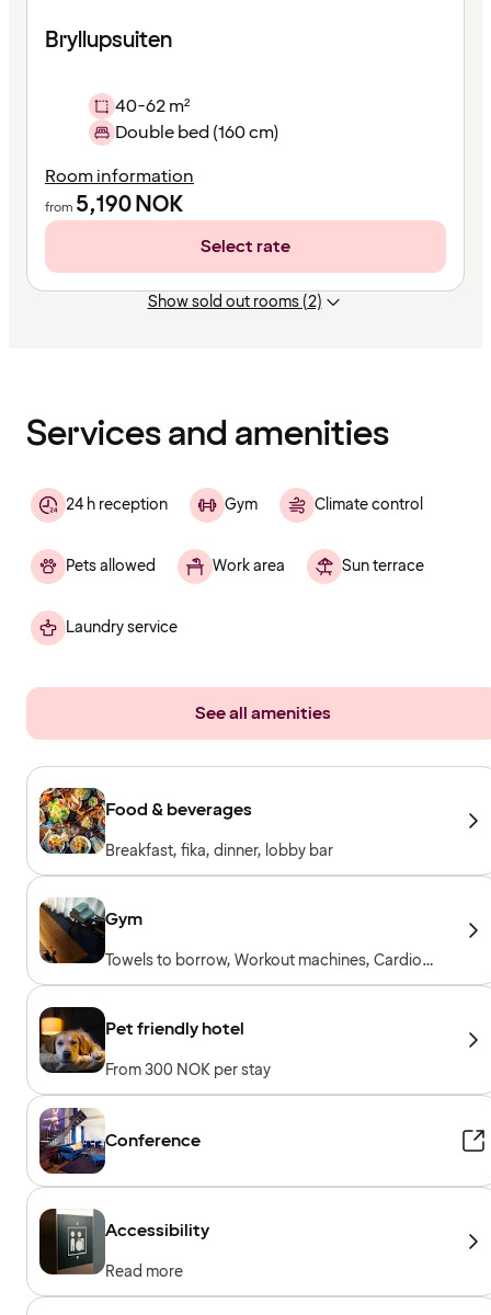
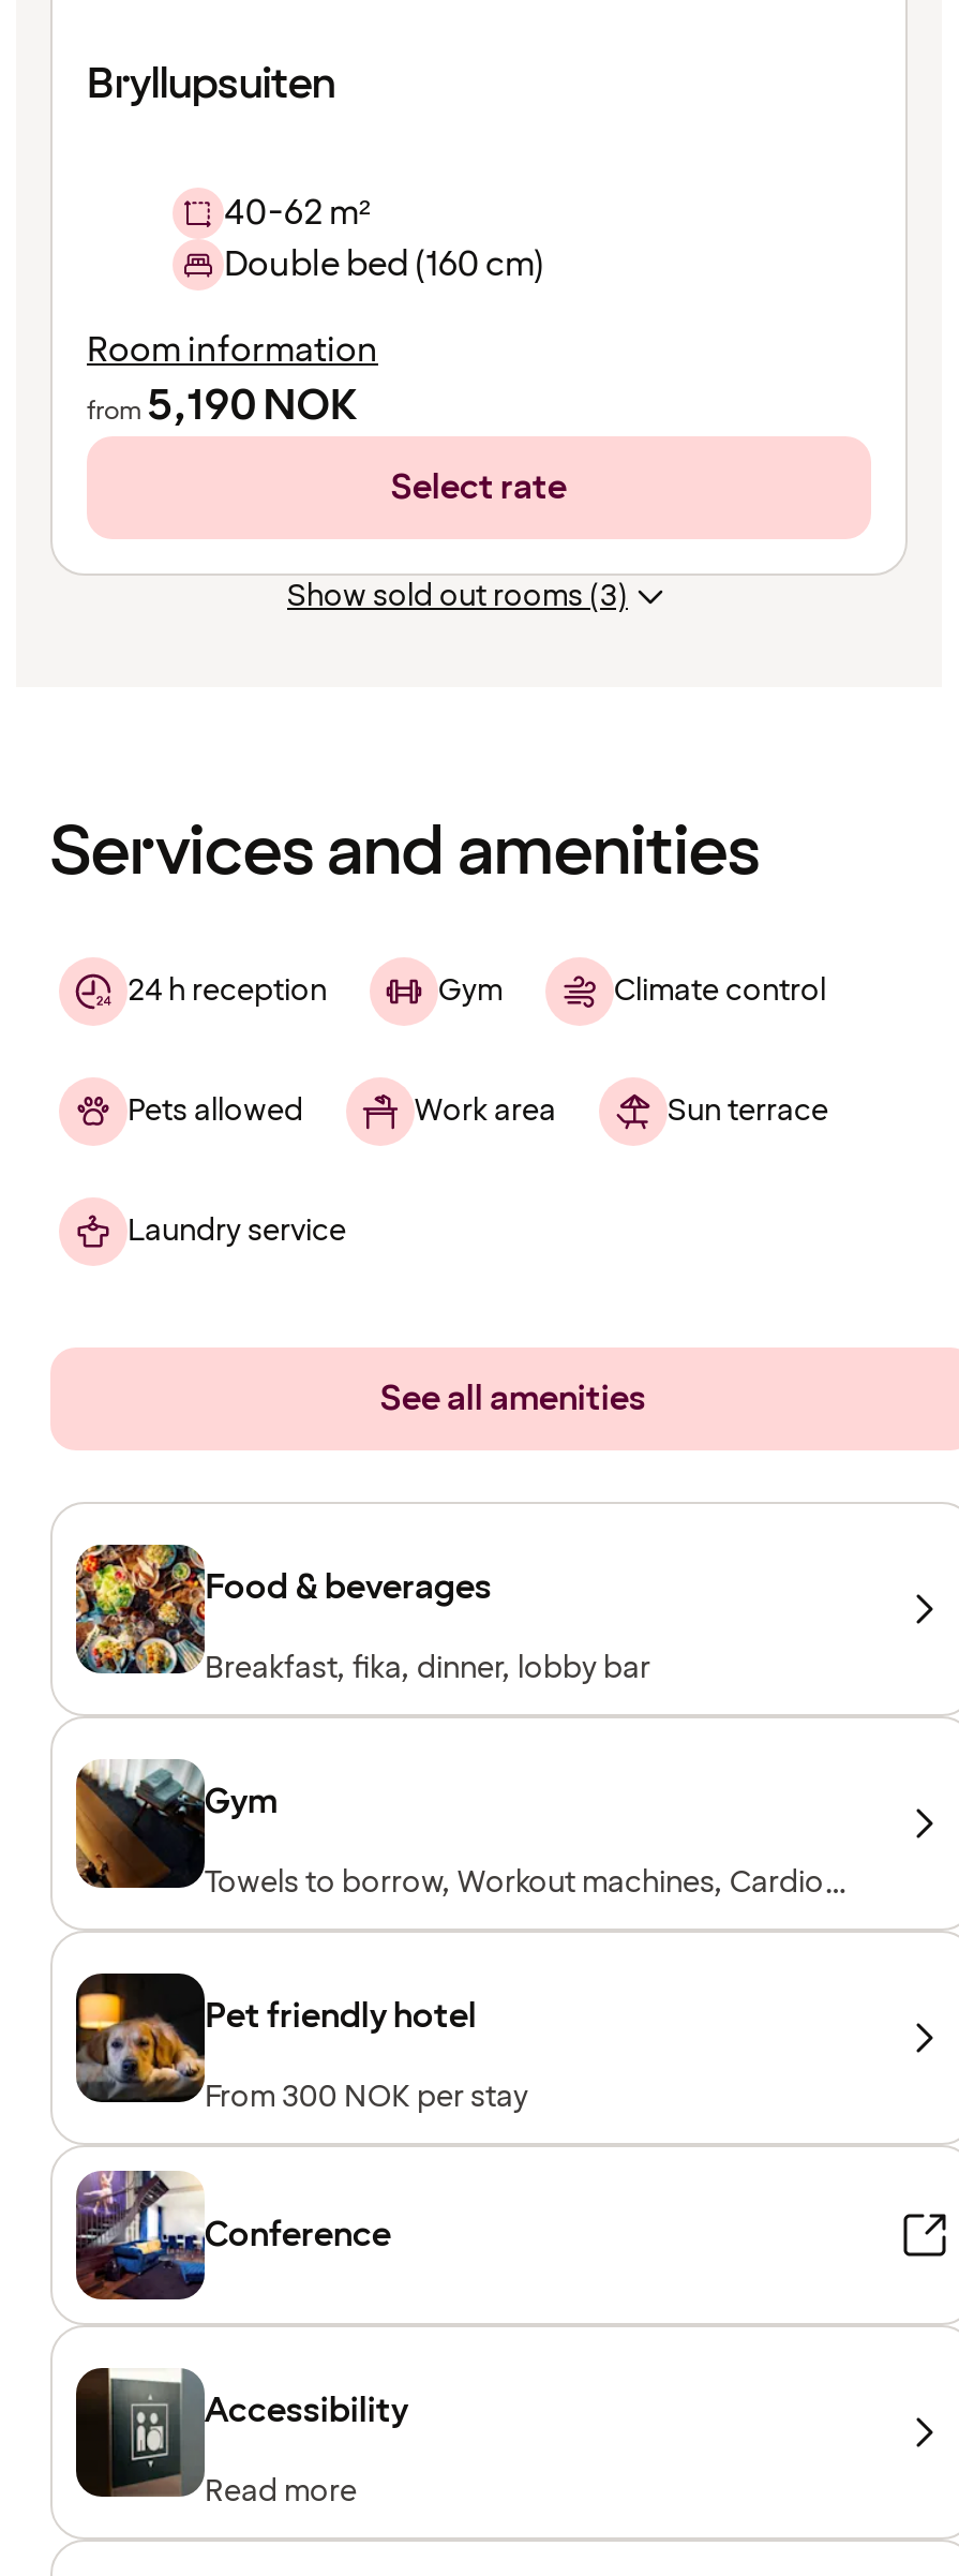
- Show sold out rooms (2)
+ Show sold out rooms (3)
